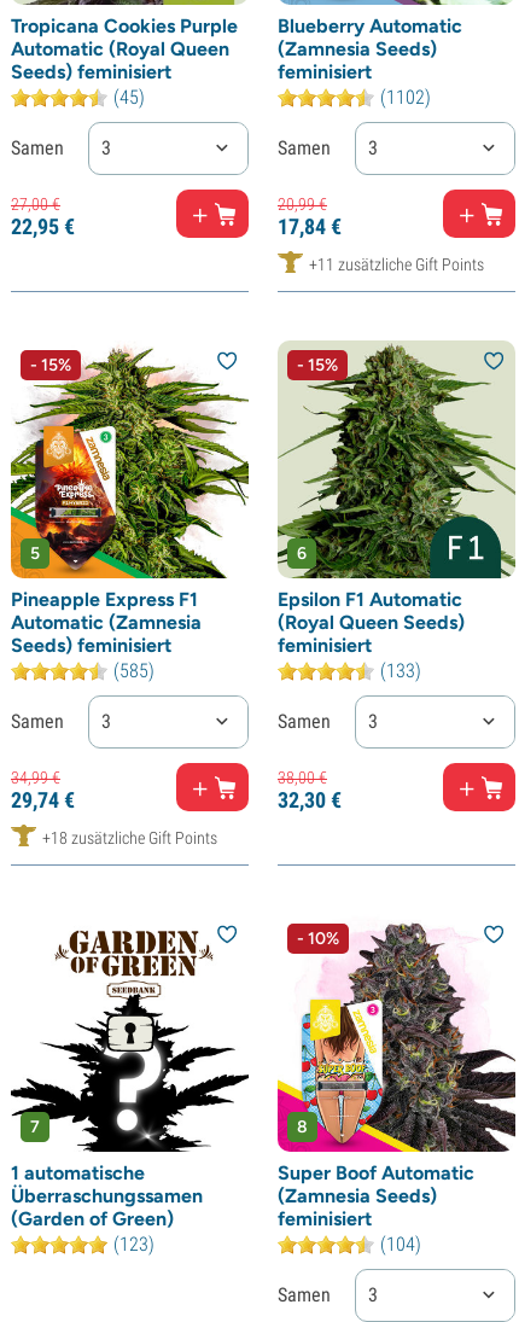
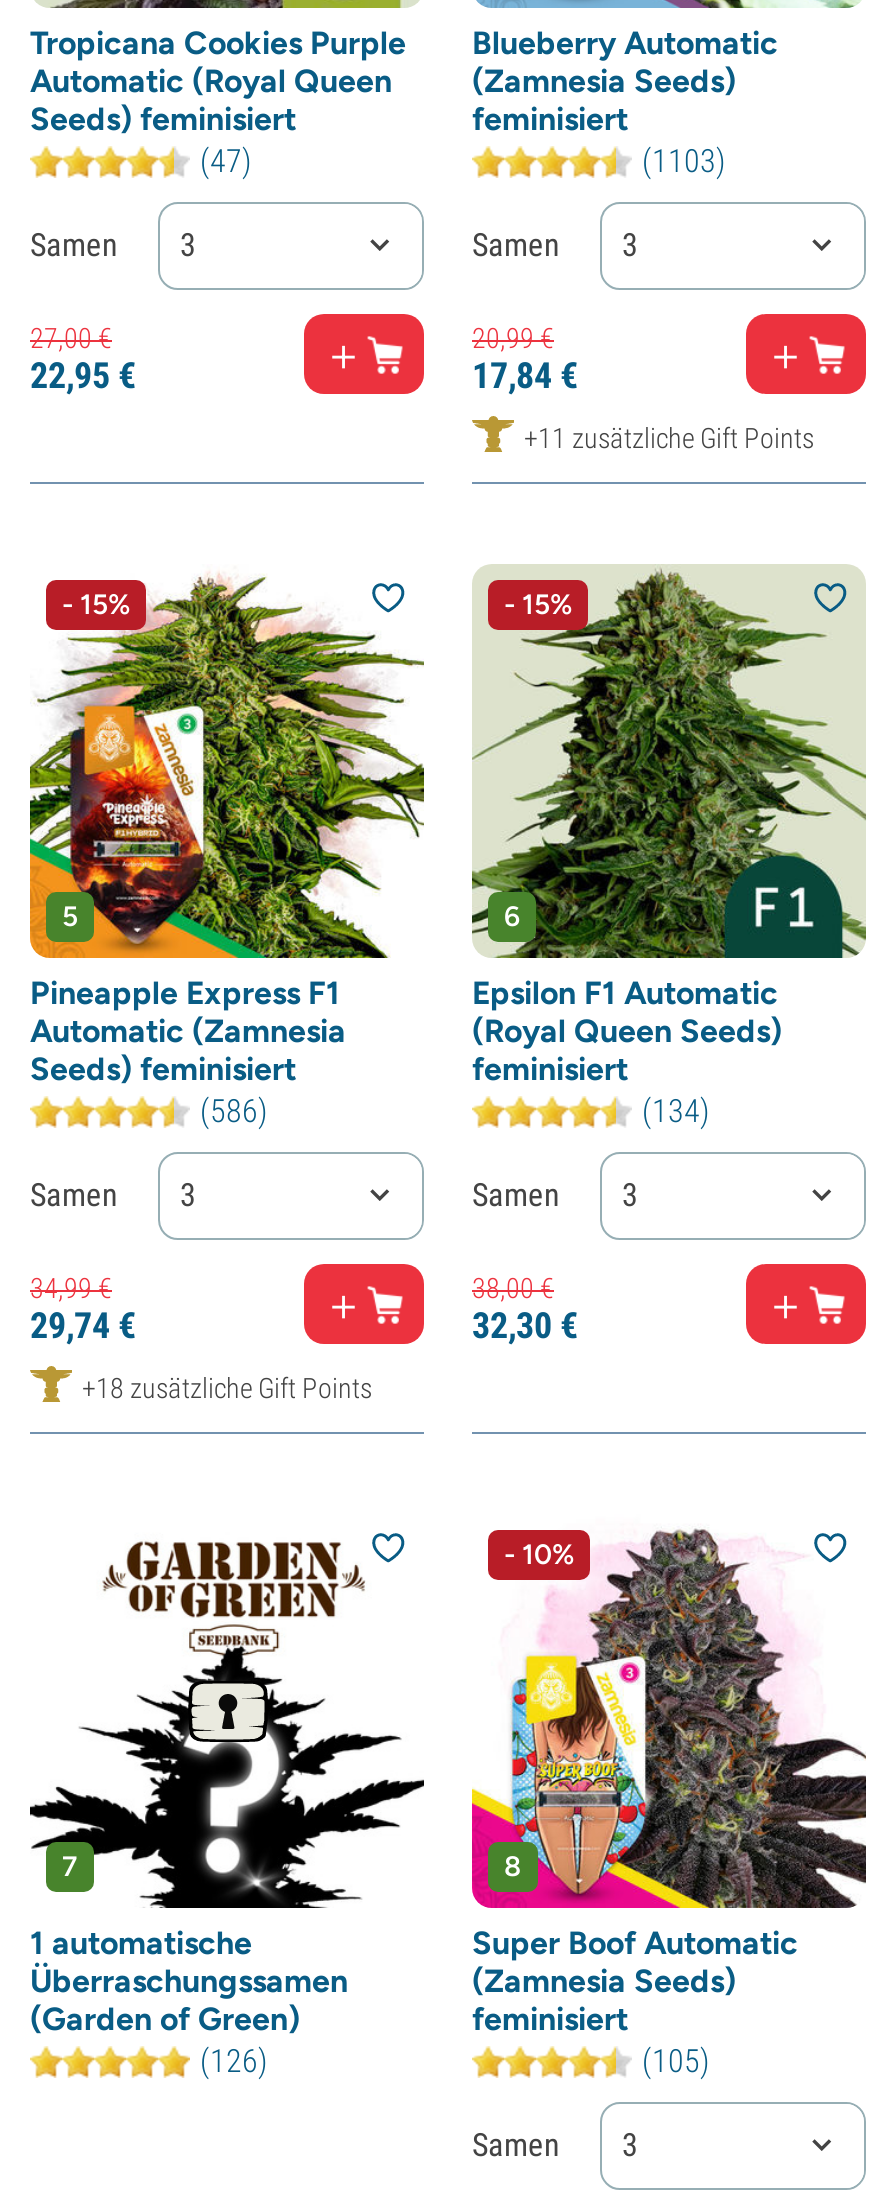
- (45)
+ (47)

- (1102)
+ (1103)

- (585)
+ (586)

- (133)
+ (134)

- (123)
+ (126)

- (104)
+ (105)
